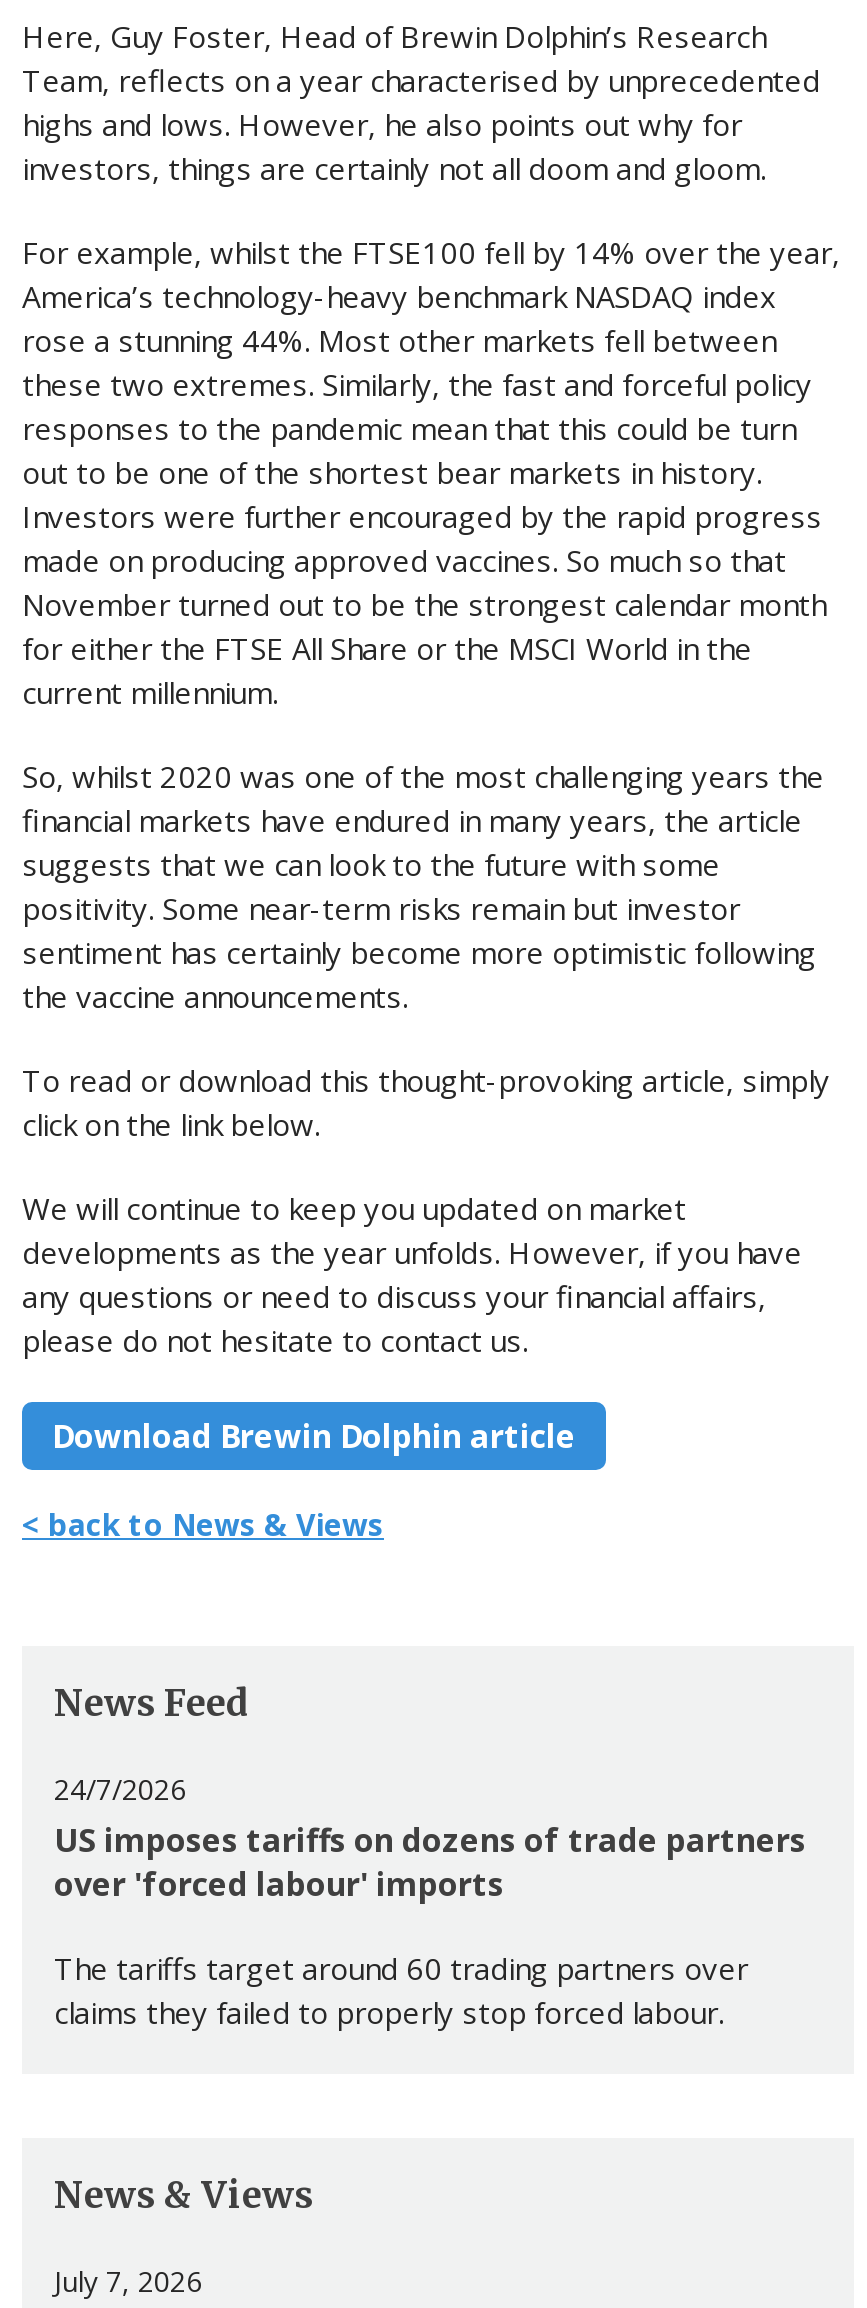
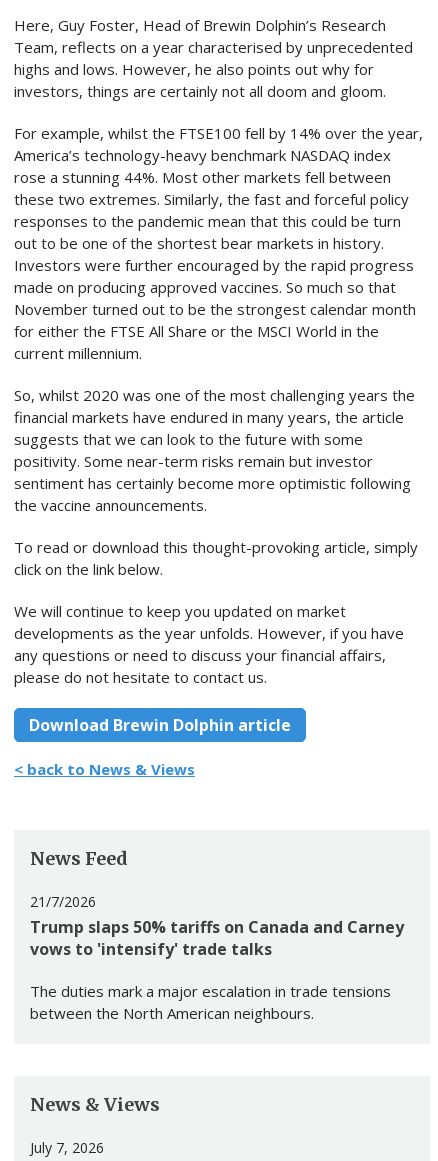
- 24/7/2026
- US imposes tariffs on dozens of trade partners
- over 'forced labour' imports
+ 21/7/2026
+ Trump slaps 50% tariffs on Canada and Carney
+ vows to 'intensify' trade talks

- The tariffs target around 60 trading partners over
- claims they failed to properly stop forced labour.
+ The duties mark a major escalation in trade tensions
+ between the North American neighbours.
